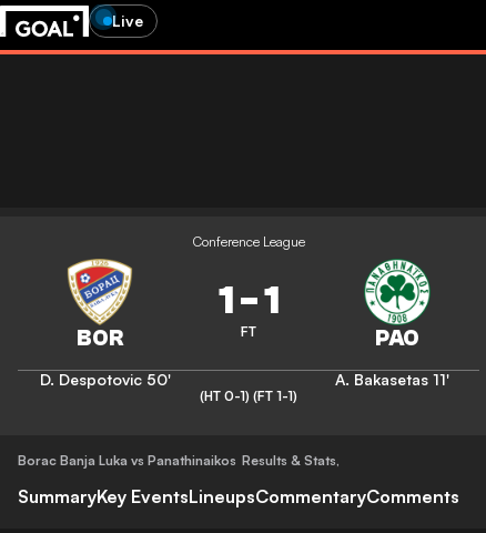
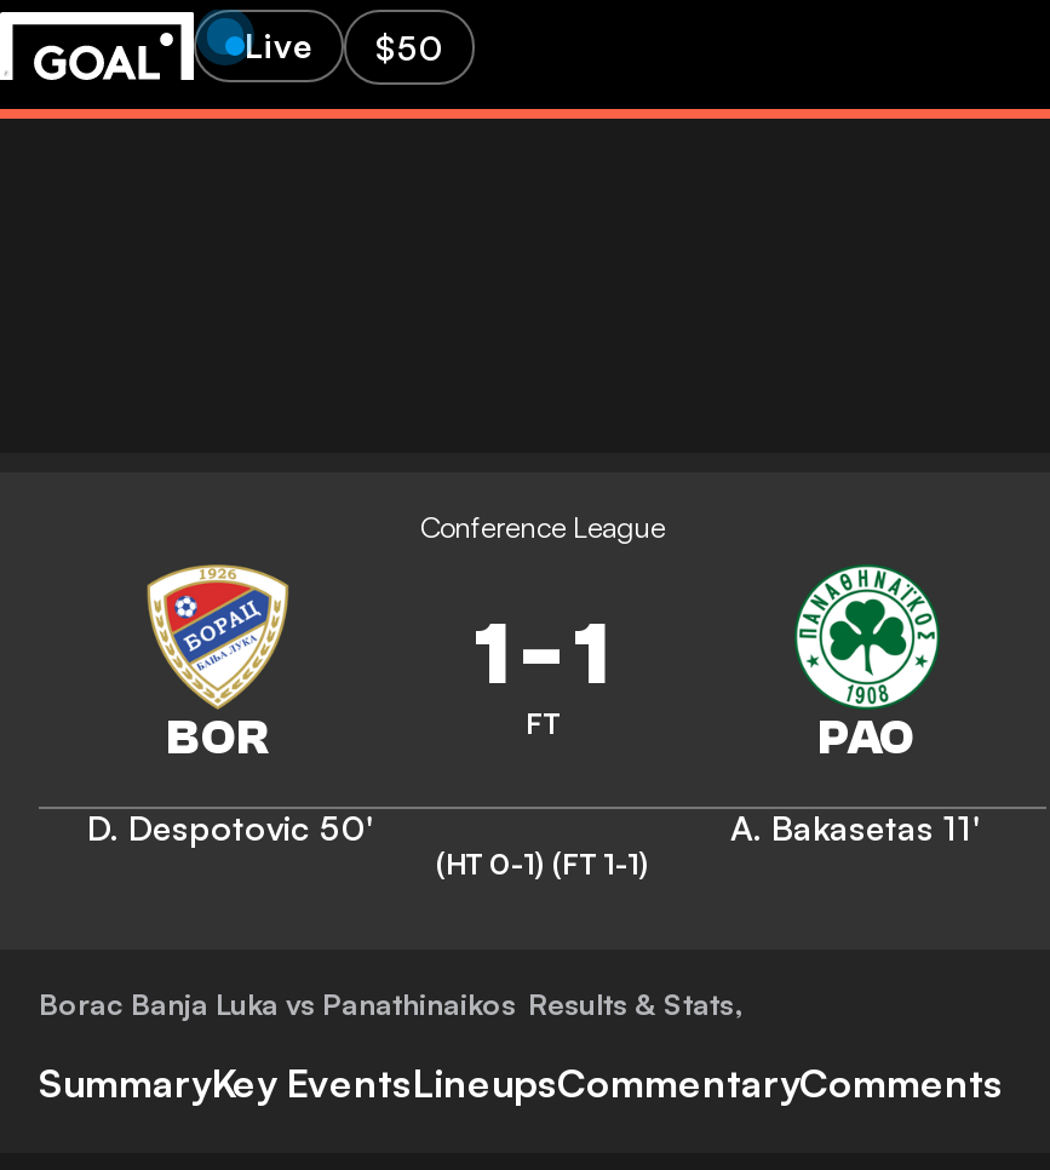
+ $50
